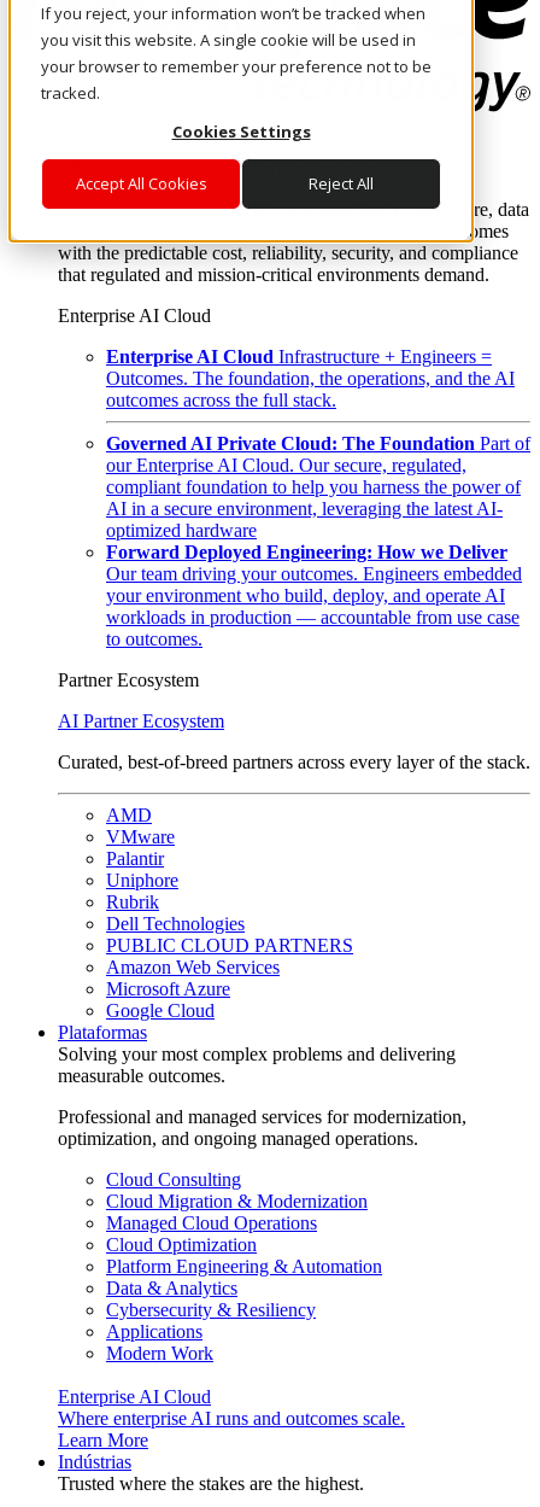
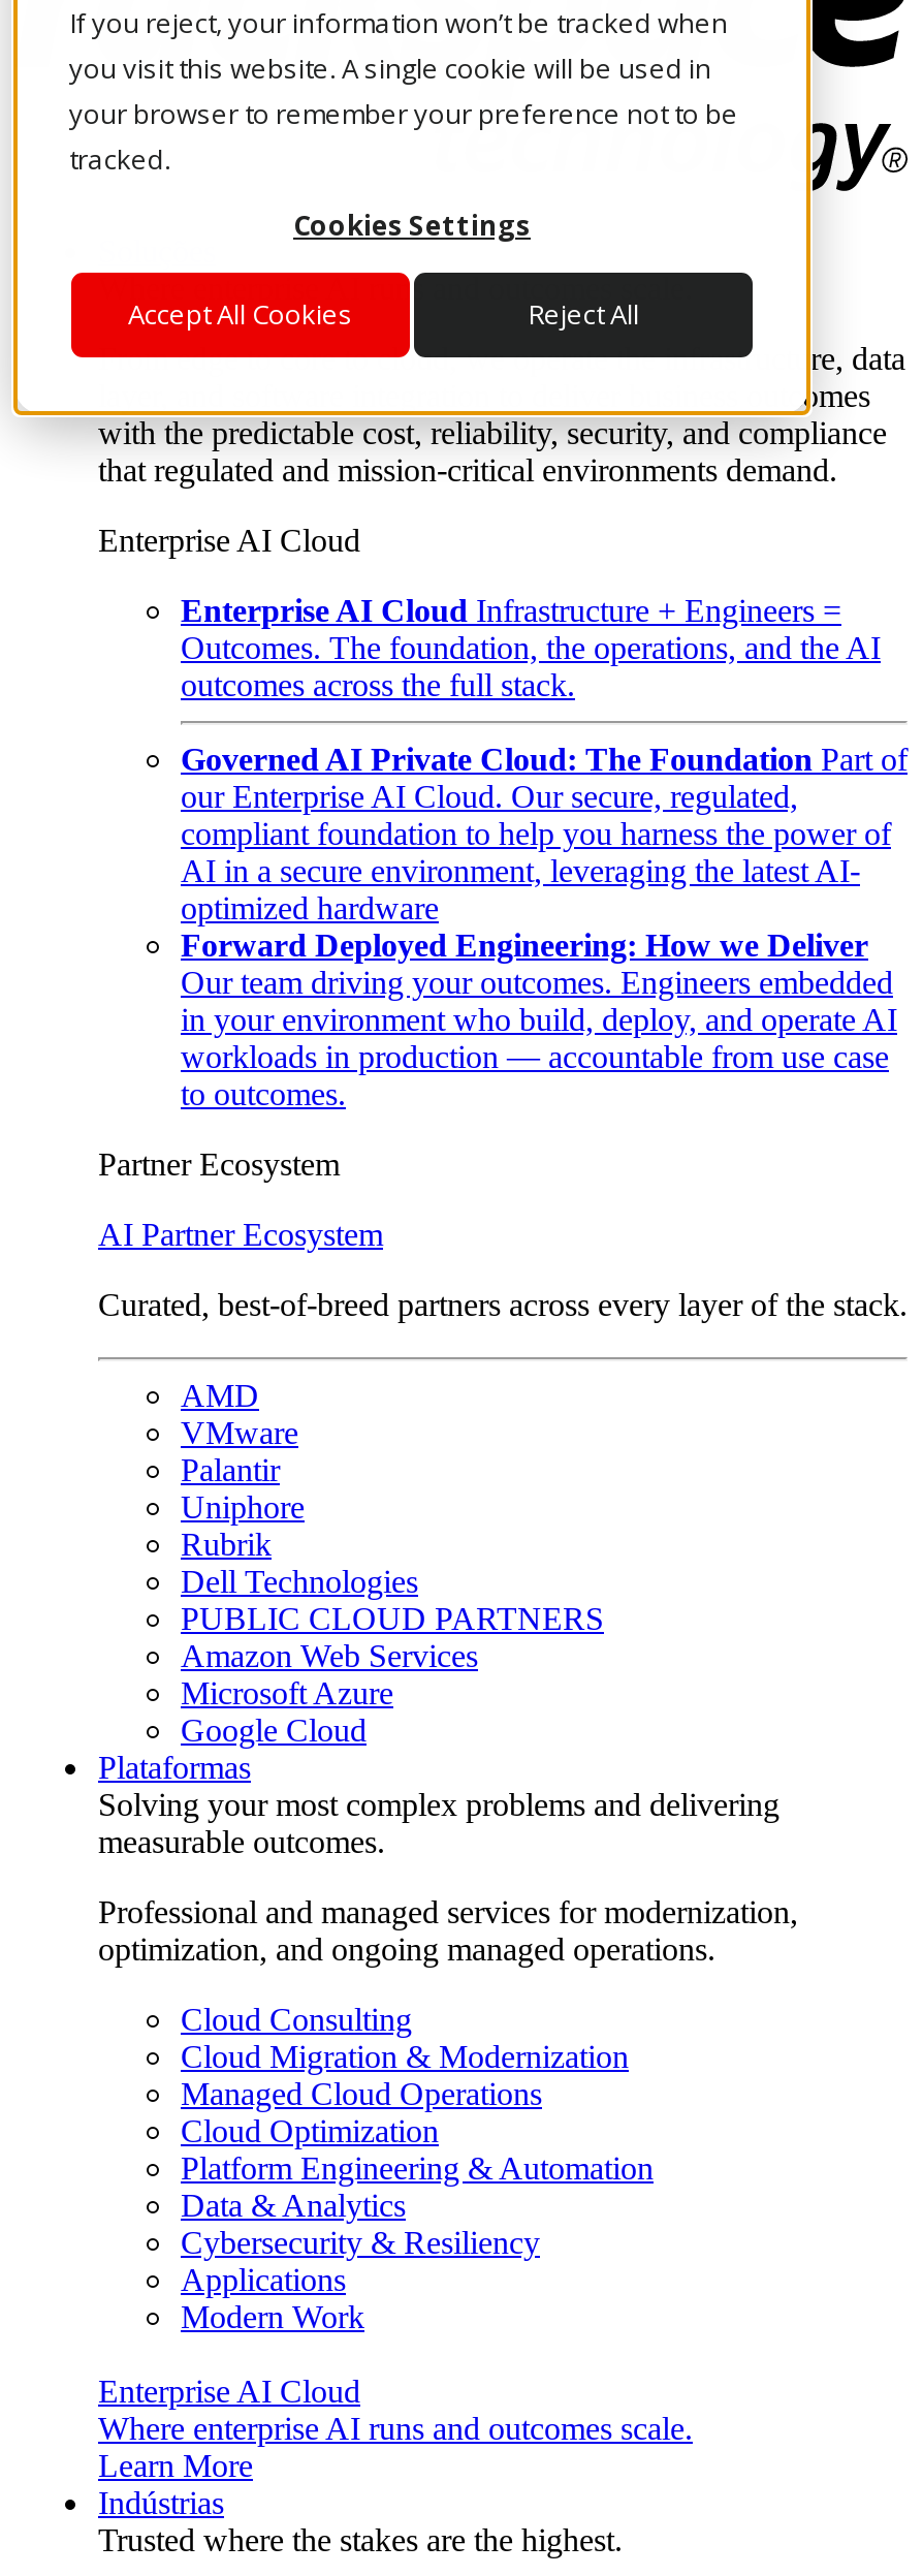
- your environment who build, deploy, and operate AI
+ in your environment who build, deploy, and operate AI
